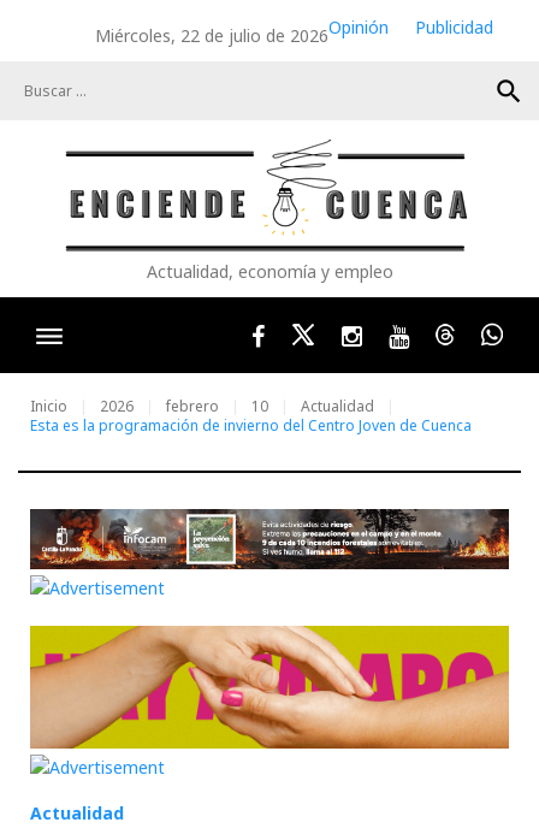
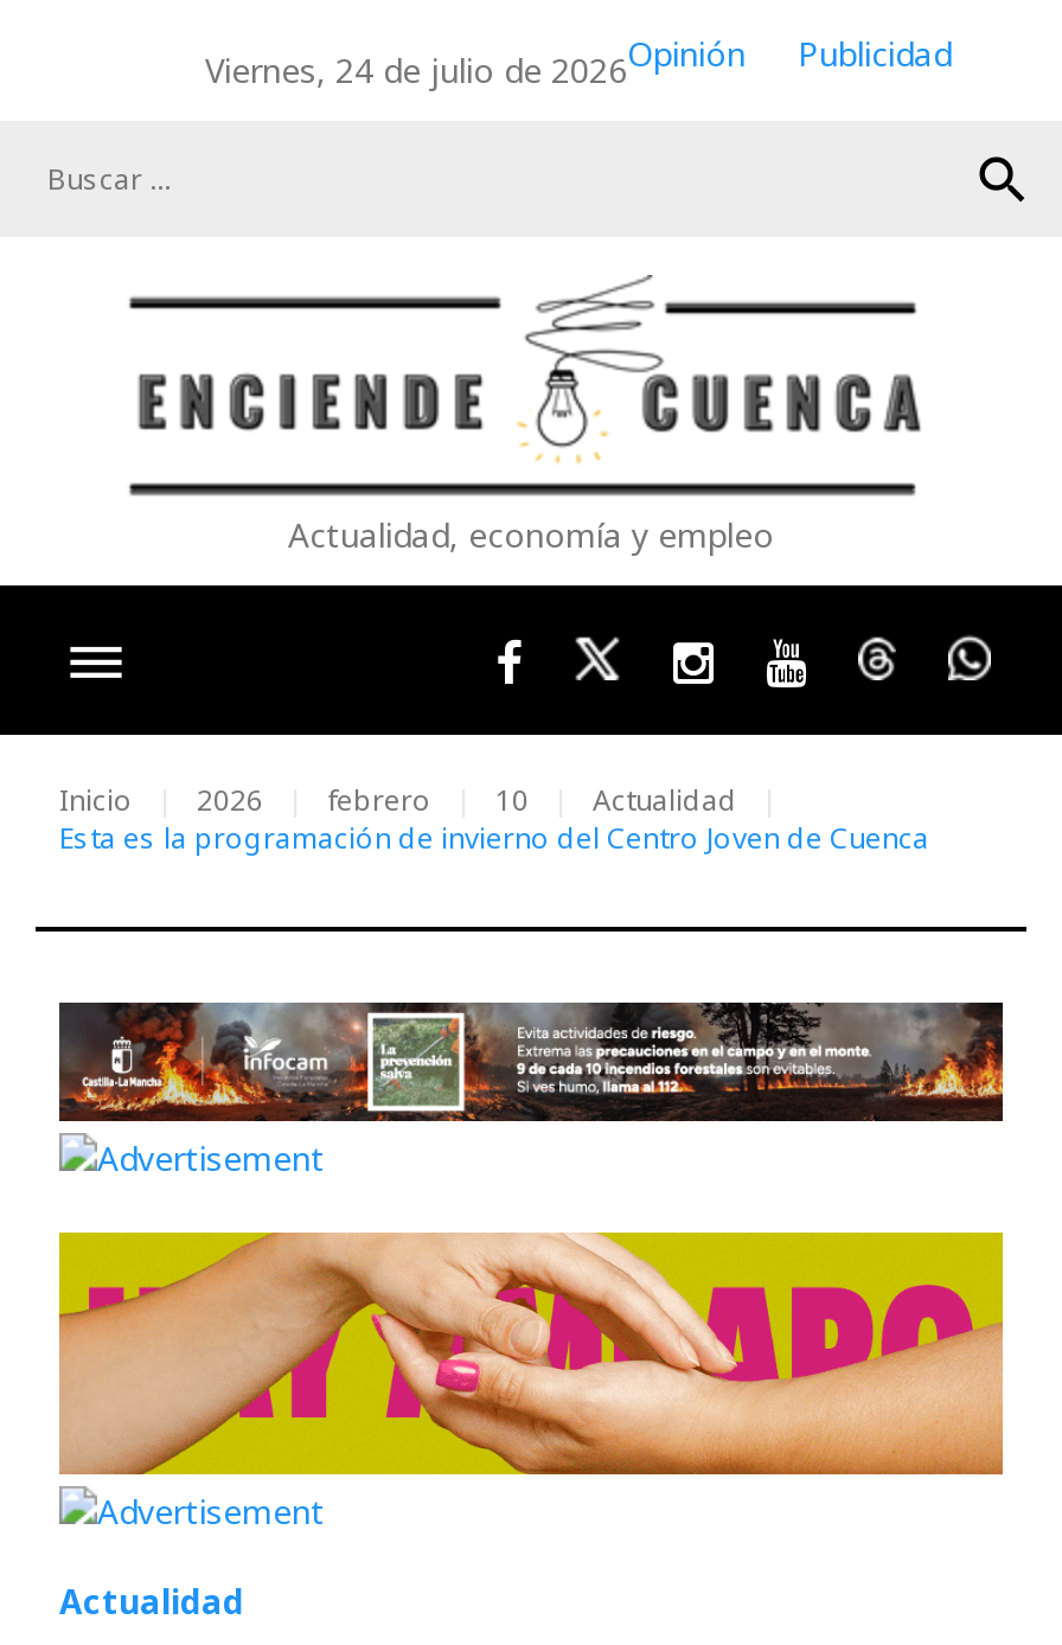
- Miércoles, 22 de julio de 2026Opinión
+ Viernes, 24 de julio de 2026Opinión
